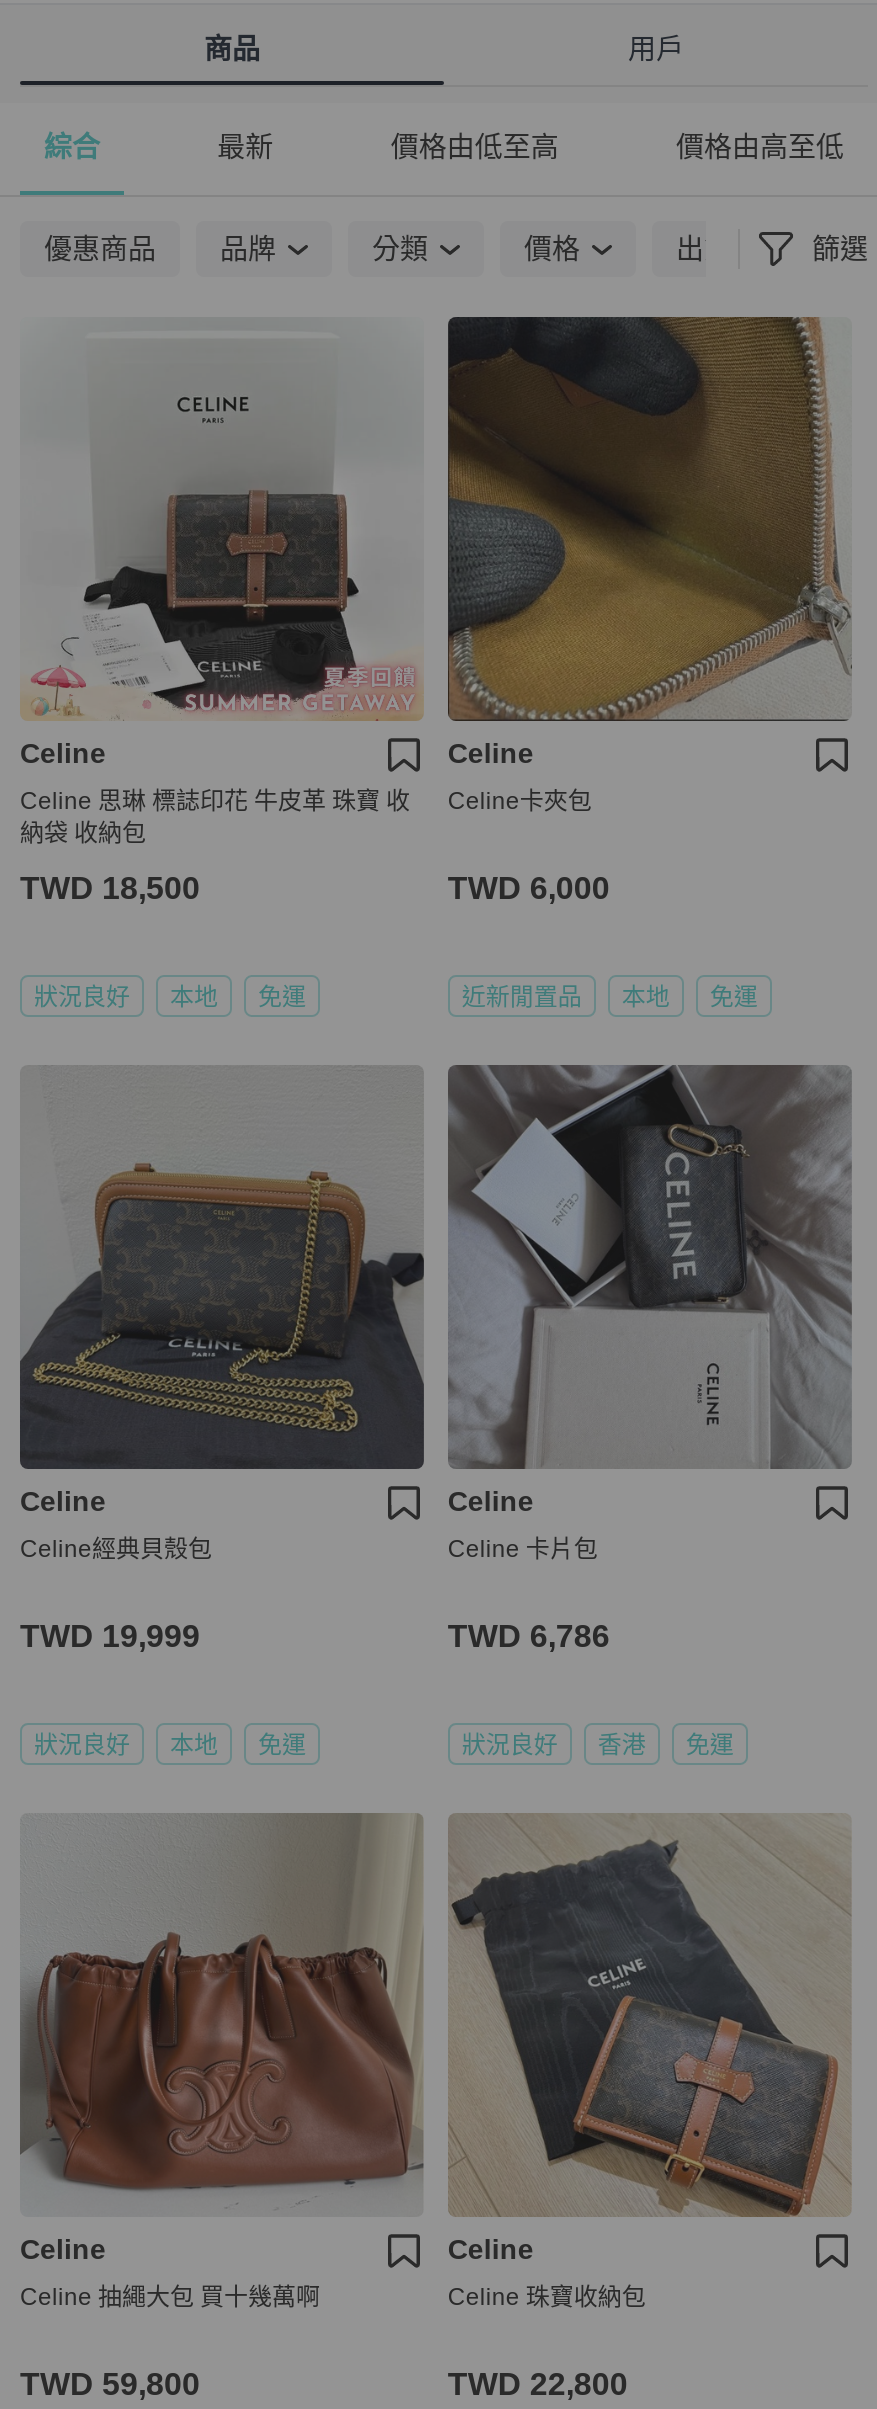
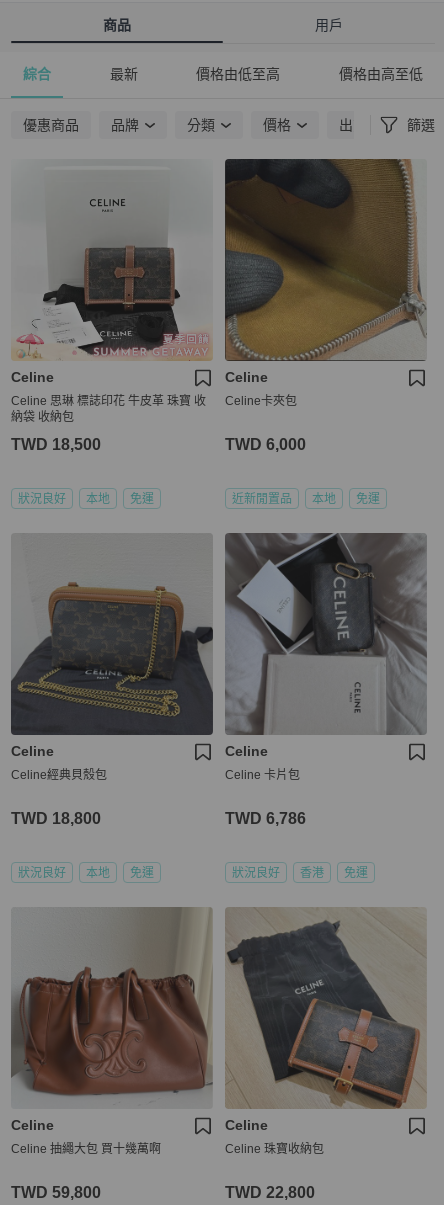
- TWD 19,999
+ TWD 18,800
